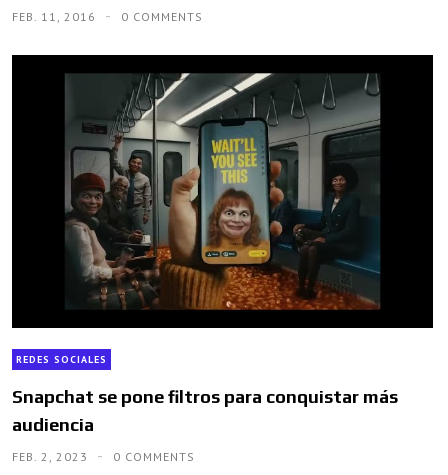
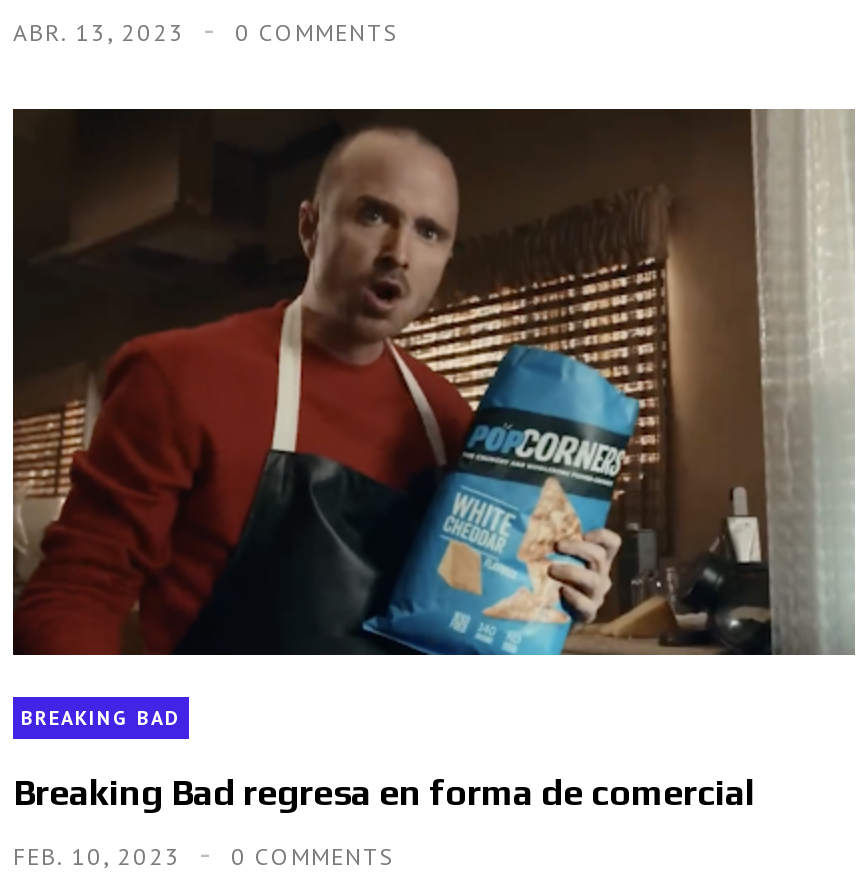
- FEB. 11, 2016 0 COMMENTS
+ ABR. 13, 2023 0 COMMENTS

- [image]
- REDES SOCIALES
+ [image]
+ BREAKING BAD

- Snapchat se pone filtros para conquistar más
- audiencia
+ Breaking Bad regresa en forma de comercial

- FEB. 2, 2023 0 COMMENTS
+ FEB. 10, 2023 0 COMMENTS
